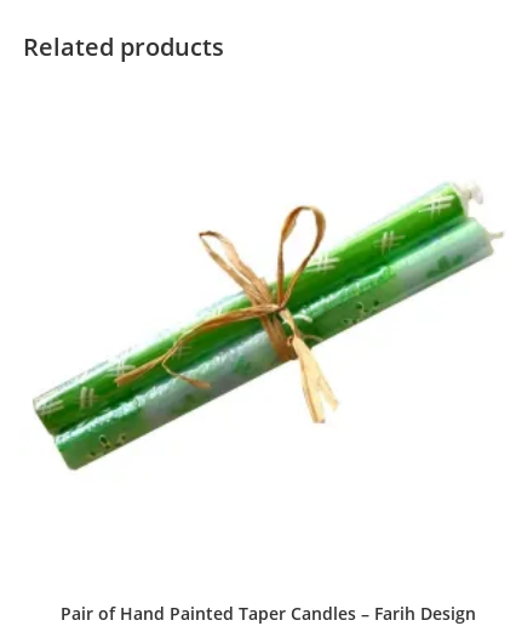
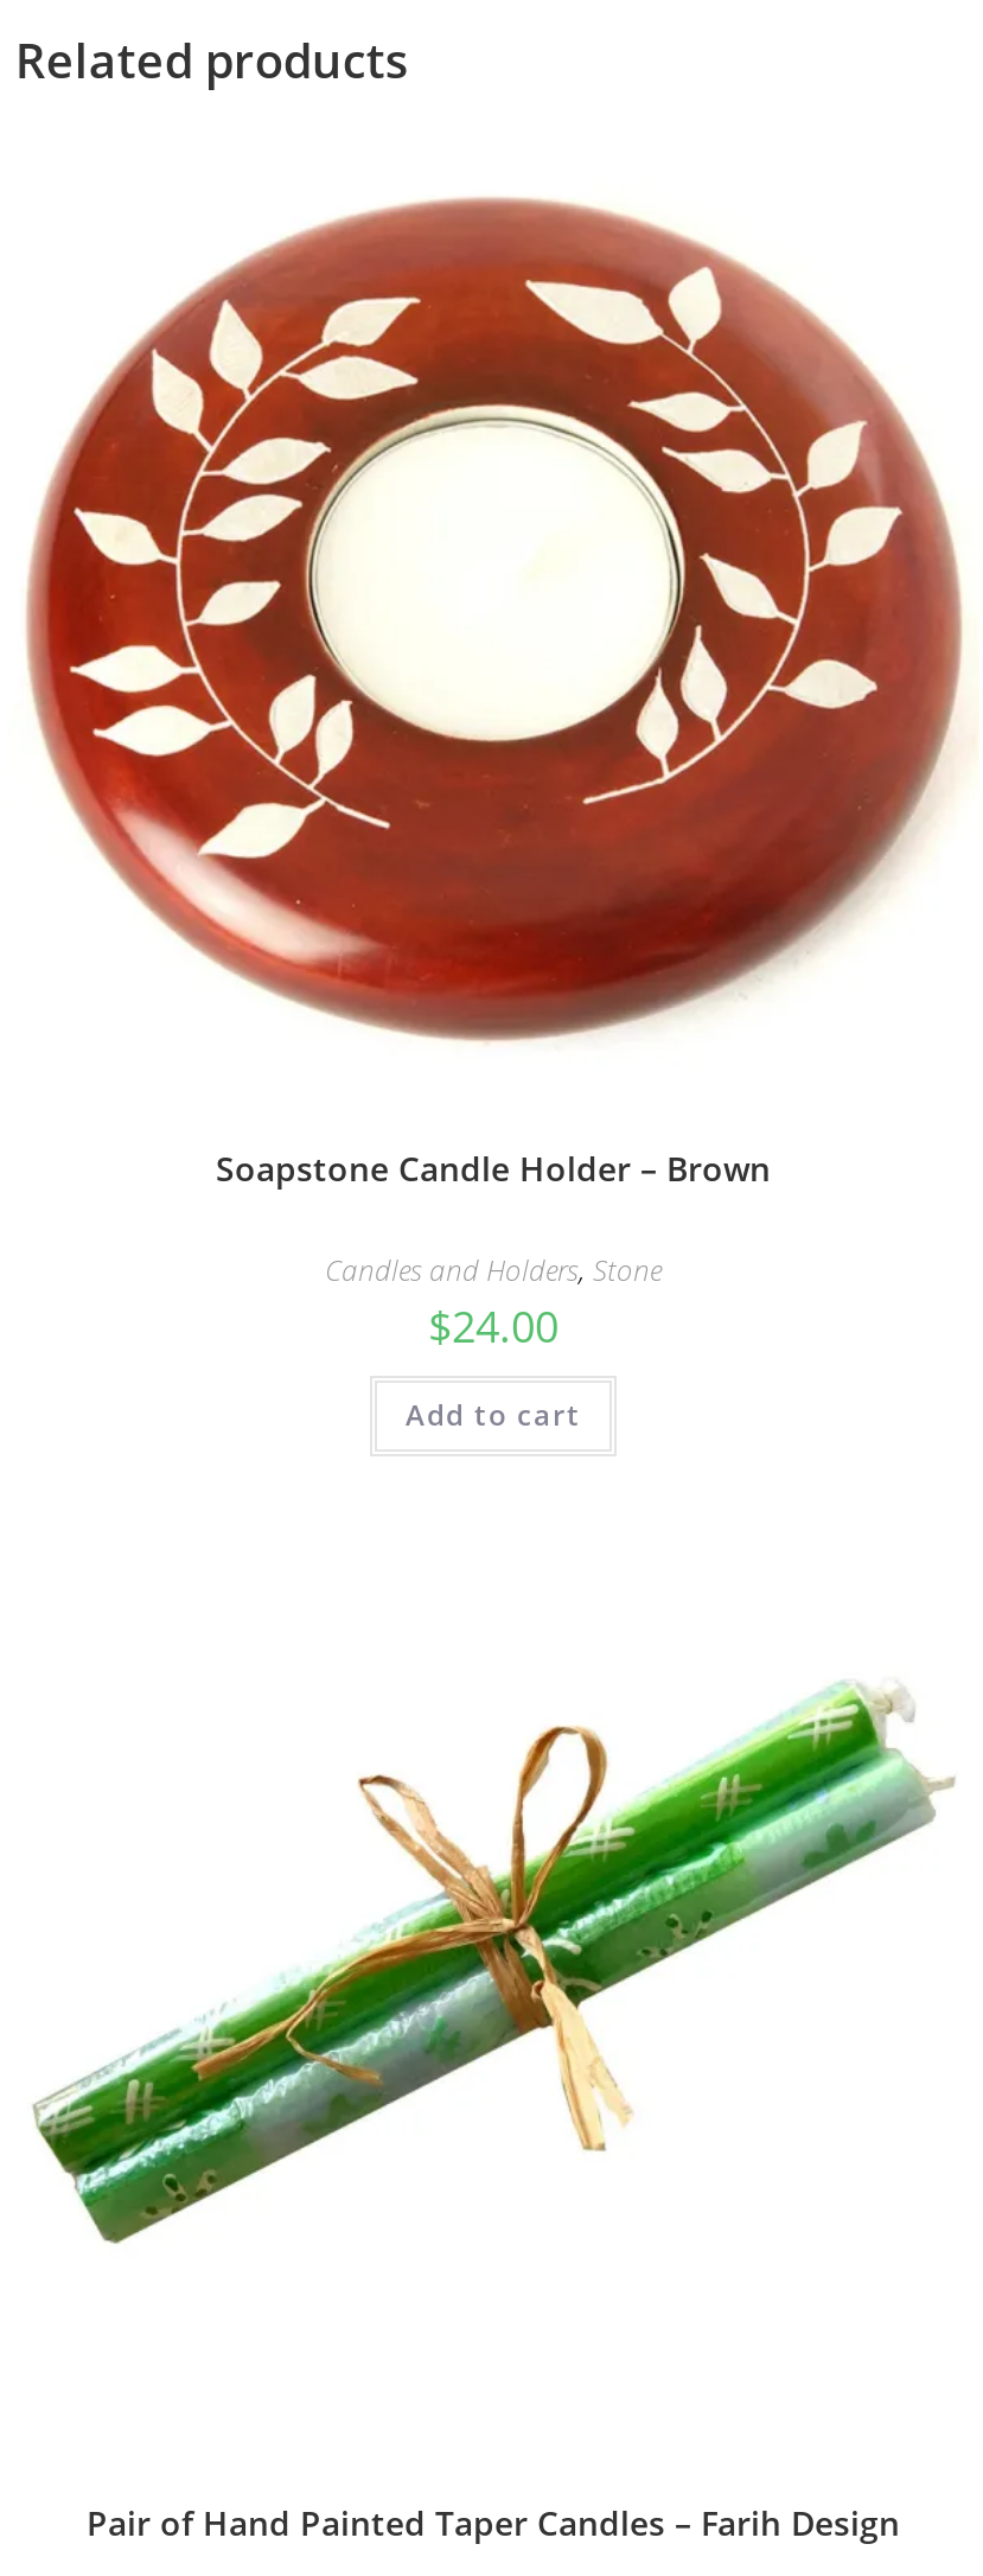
+ [image]

+ Soapstone Candle Holder – Brown
+ Candles and Holders, Stone
+ $24.00
+ Add to cart
